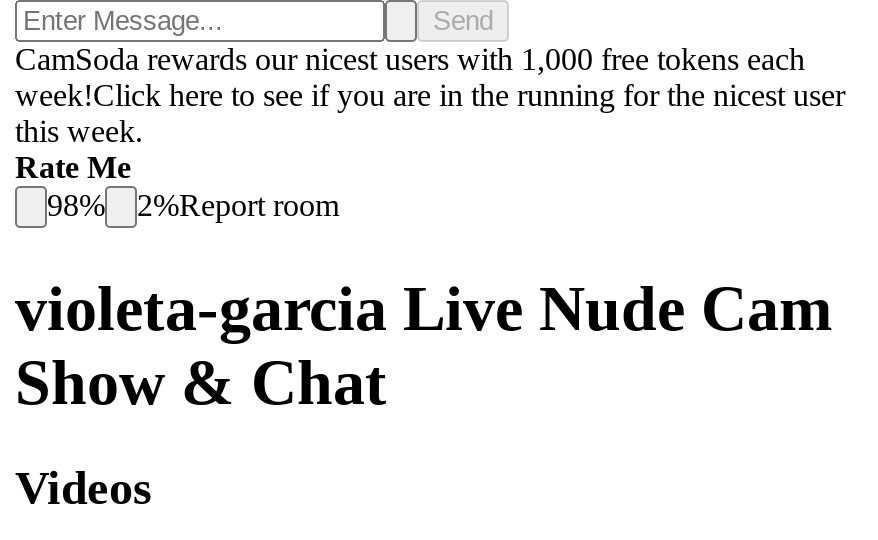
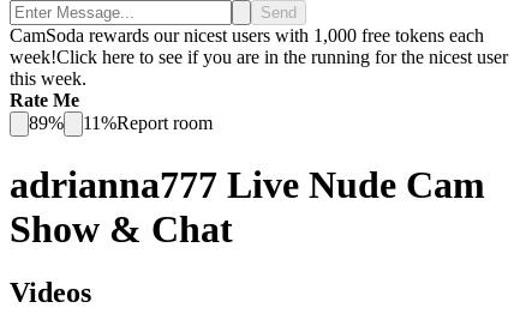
- 98%
+ 89%

- 2%Report room
+ 11%Report room

- violeta-garcia Live Nude Cam
+ adrianna777 Live Nude Cam
